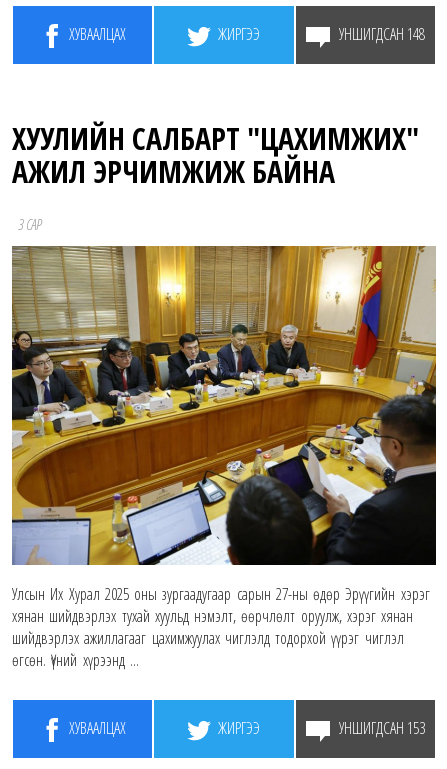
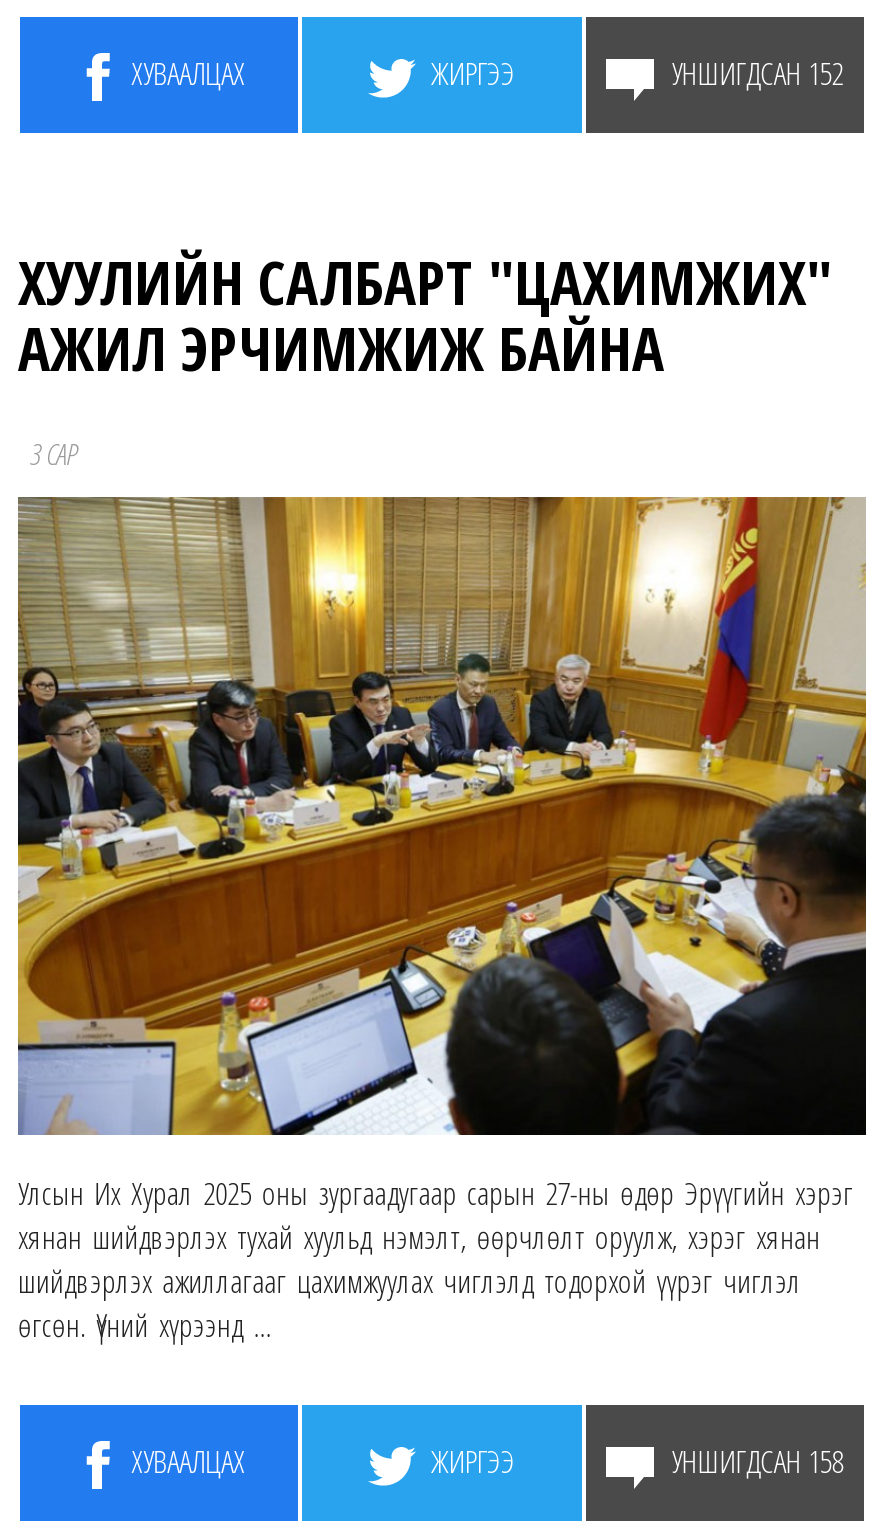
- УНШИГДСАН 148
+ УНШИГДСАН 152

- УНШИГДСАН 153
+ УНШИГДСАН 158
